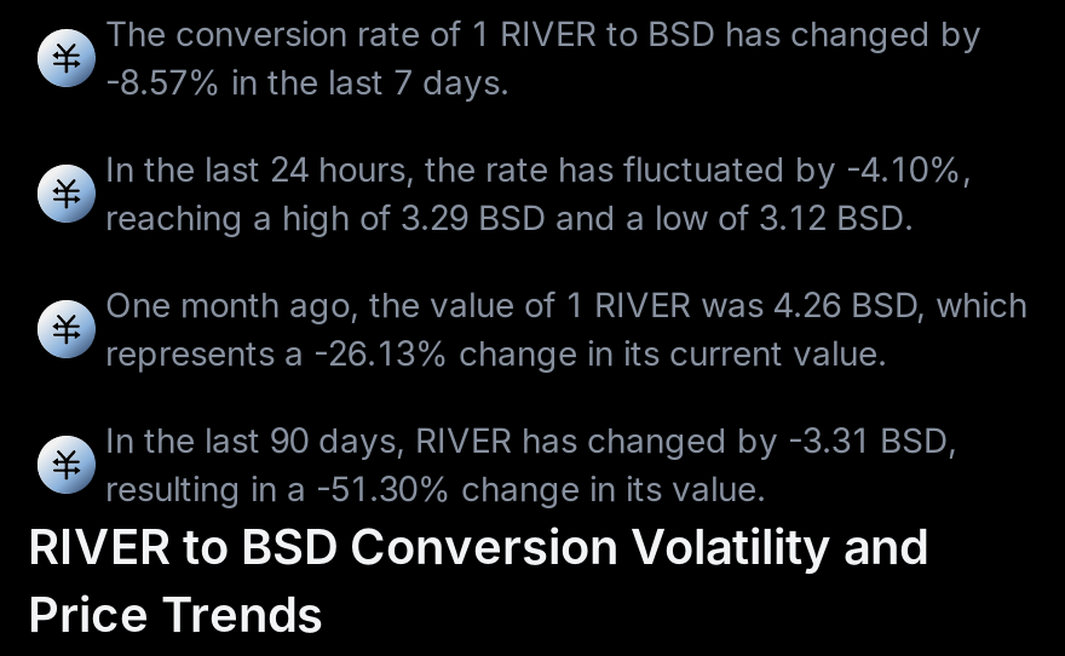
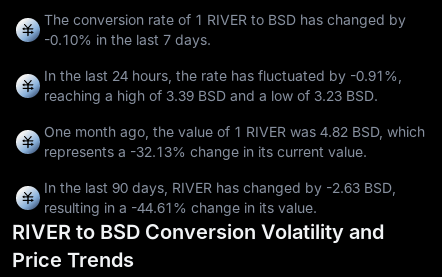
- -8.57% in the last 7 days.
+ -0.10% in the last 7 days.

- In the last 24 hours, the rate has fluctuated by -4.10%,
+ In the last 24 hours, the rate has fluctuated by -0.91%,

- reaching a high of 3.29 BSD and a low of 3.12 BSD.
+ reaching a high of 3.39 BSD and a low of 3.23 BSD.

- One month ago, the value of 1 RIVER was 4.26 BSD, which
+ One month ago, the value of 1 RIVER was 4.82 BSD, which

- represents a -26.13% change in its current value.
+ represents a -32.13% change in its current value.

- In the last 90 days, RIVER has changed by -3.31 BSD,
+ In the last 90 days, RIVER has changed by -2.63 BSD,

- resulting in a -51.30% change in its value.
+ resulting in a -44.61% change in its value.
